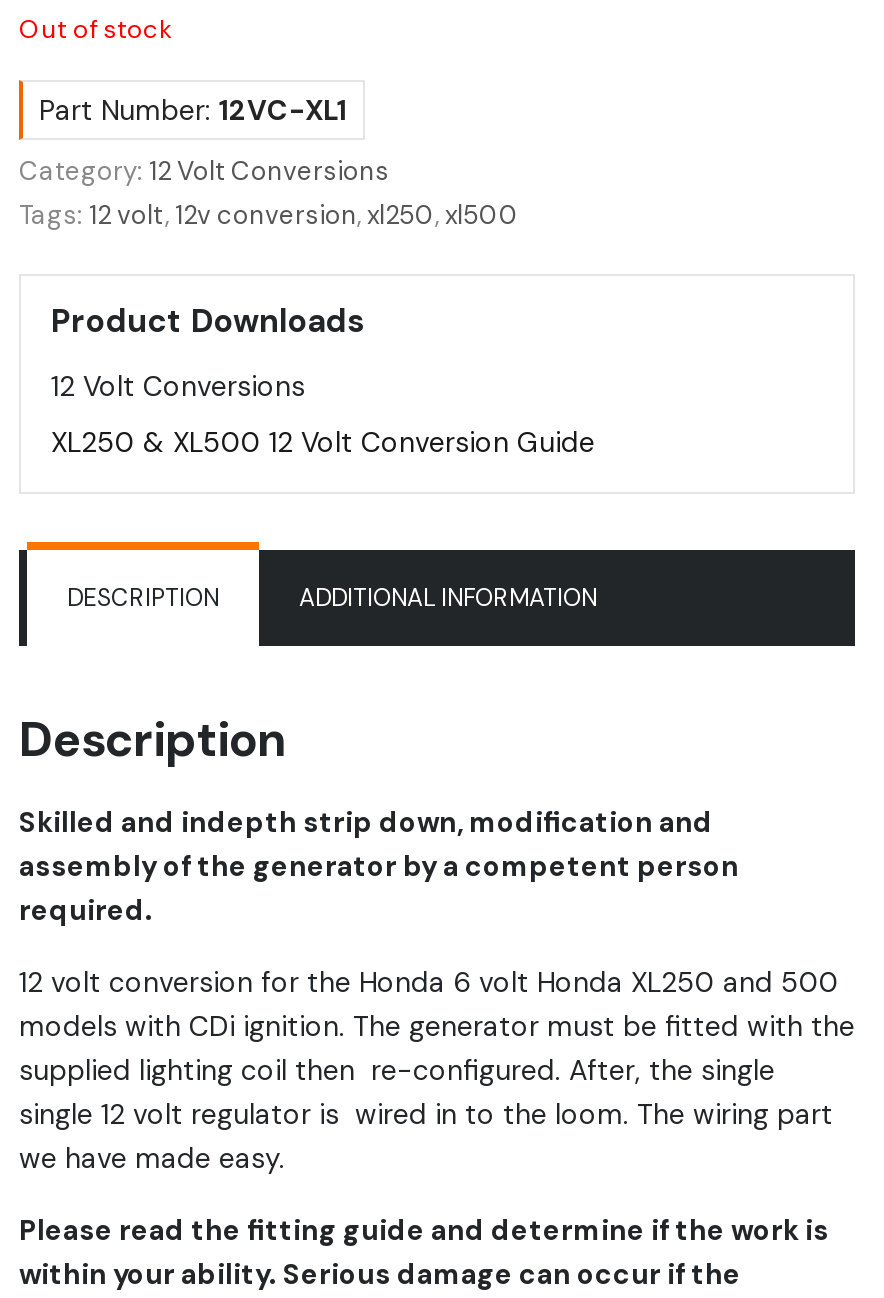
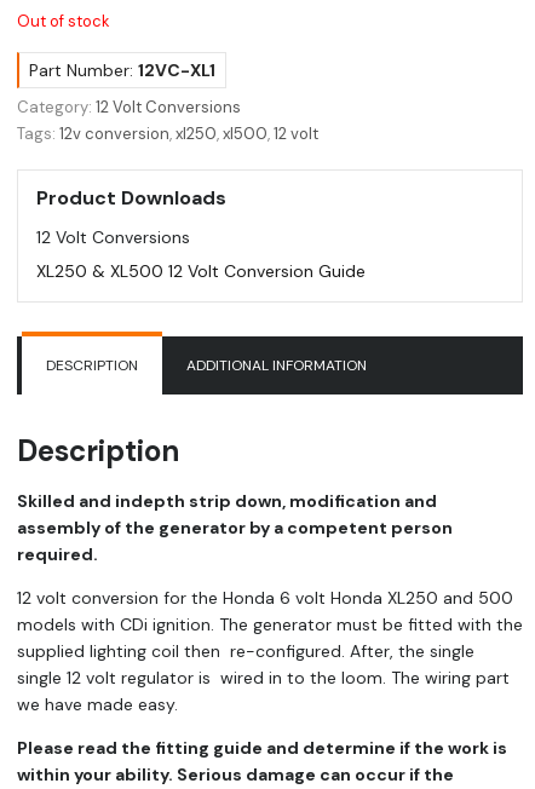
- Tags: 12 volt, 12v conversion, xl250, xl500
+ Tags: 12v conversion, xl250, xl500, 12 volt
